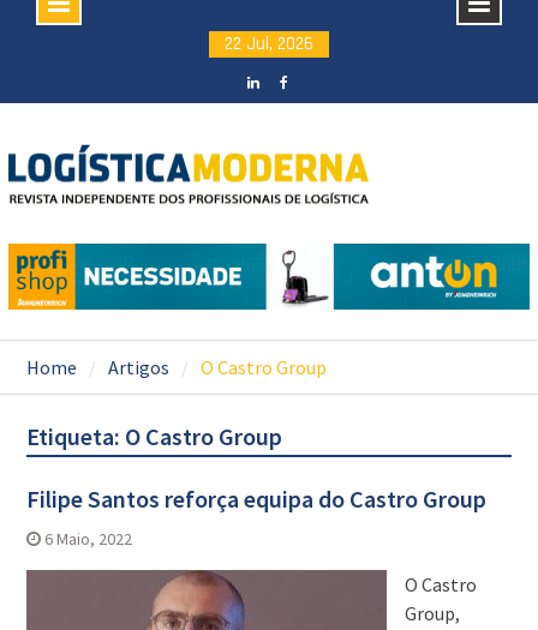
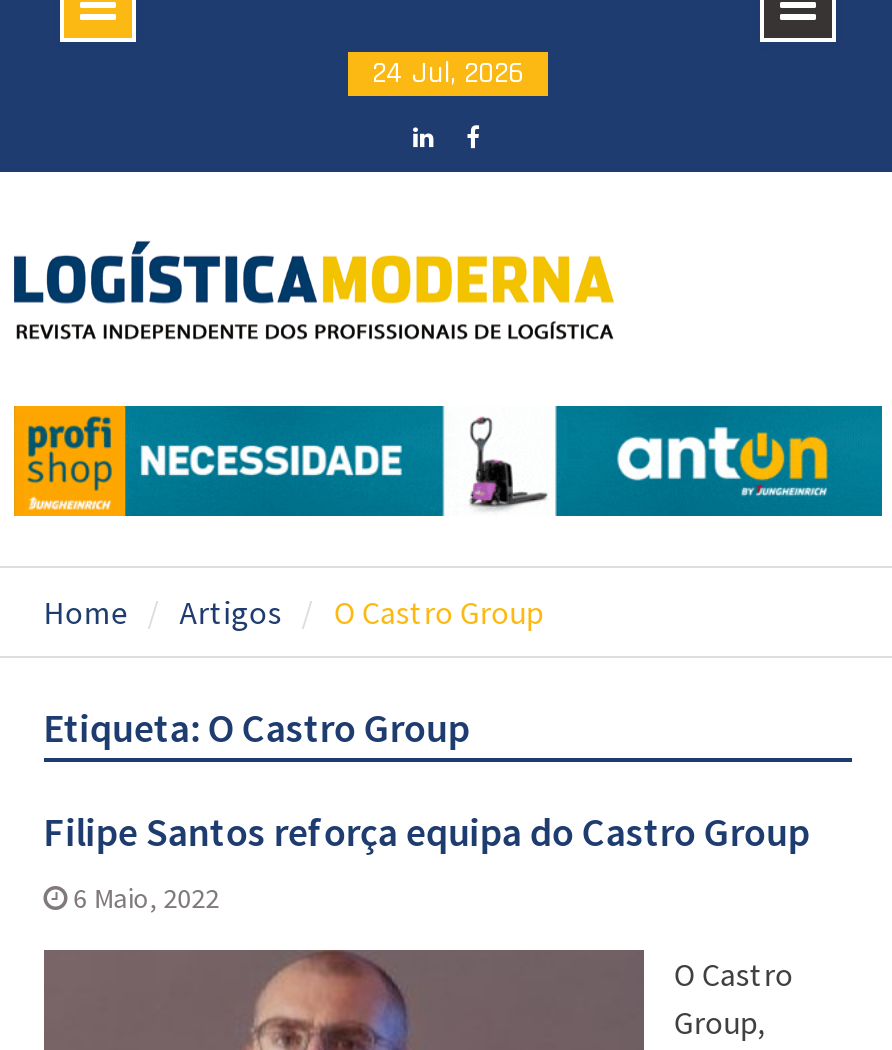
- 22 Jul, 2026
+ 24 Jul, 2026
